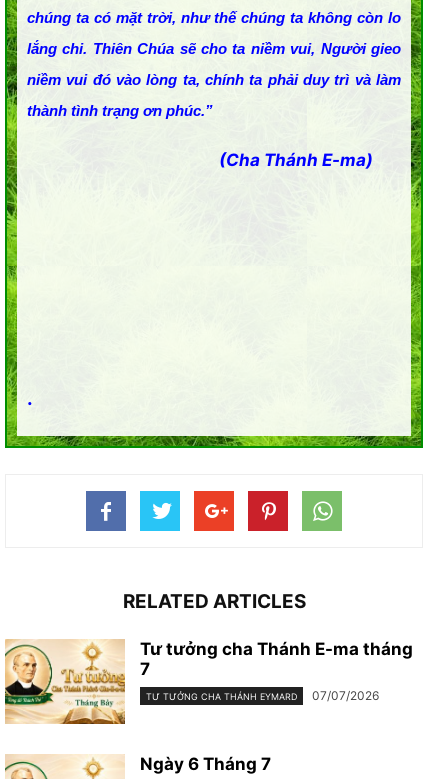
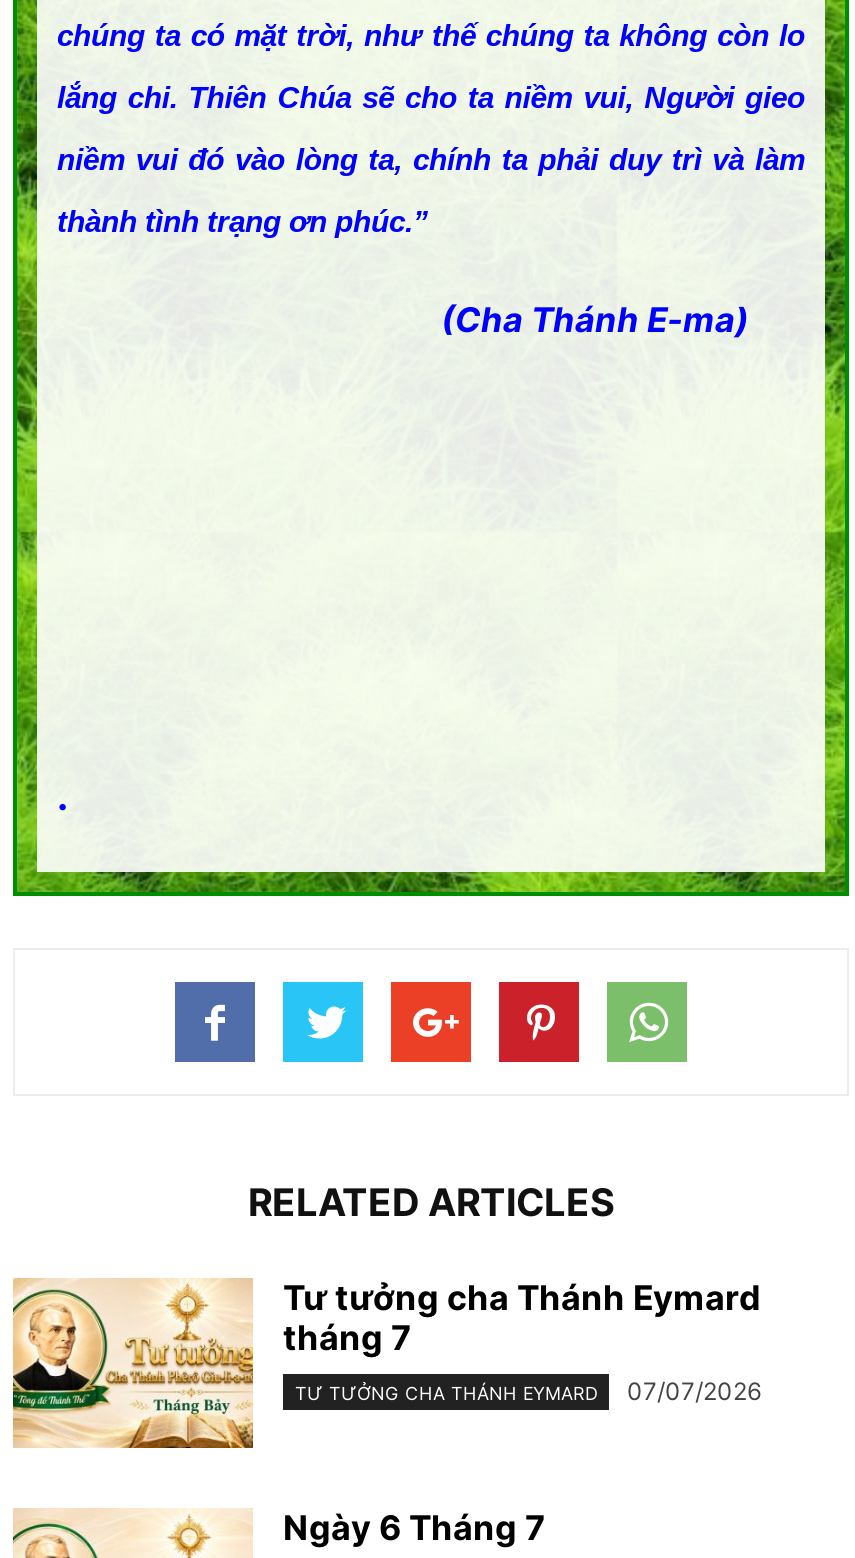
- Tư tưởng cha Thánh E-ma tháng
- 7
+ Tư tưởng cha Thánh Eymard
+ tháng 7
